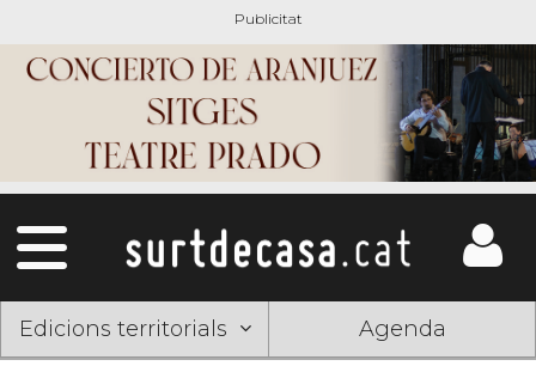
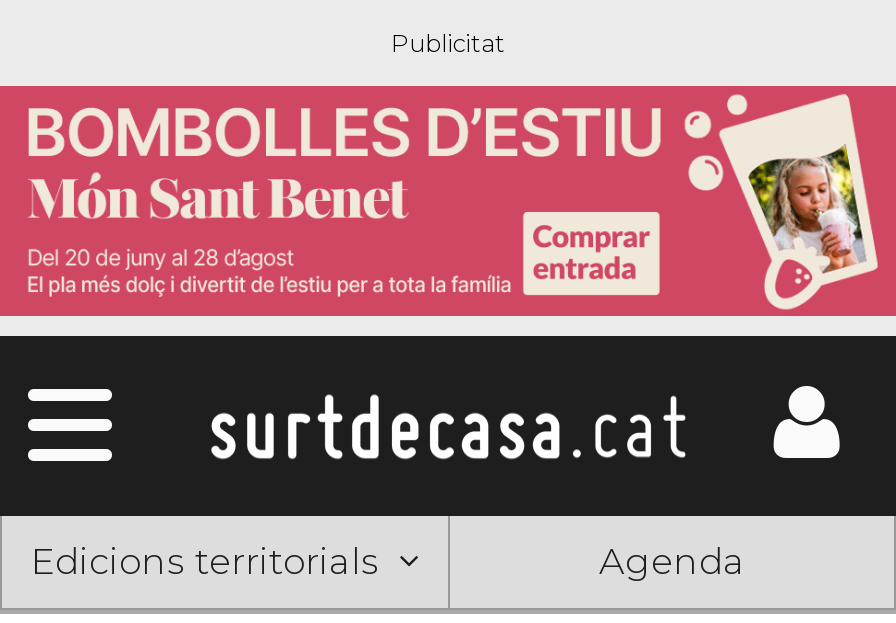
- [image]
+ [image]
